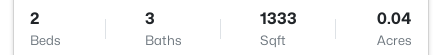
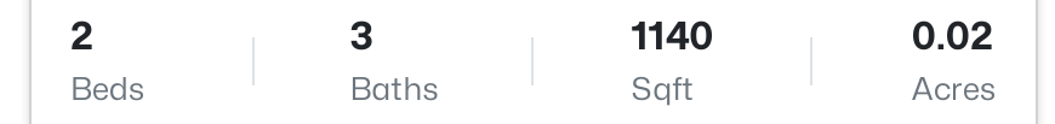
- 1333
+ 1140

- 0.04
+ 0.02
